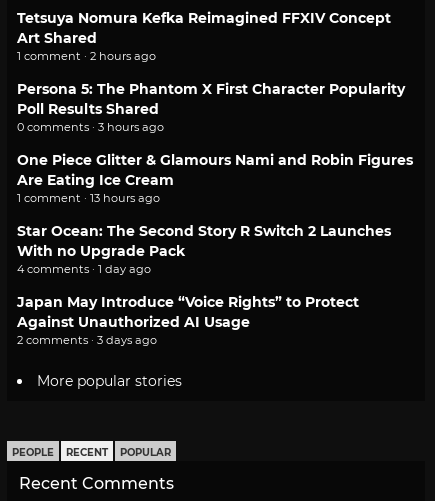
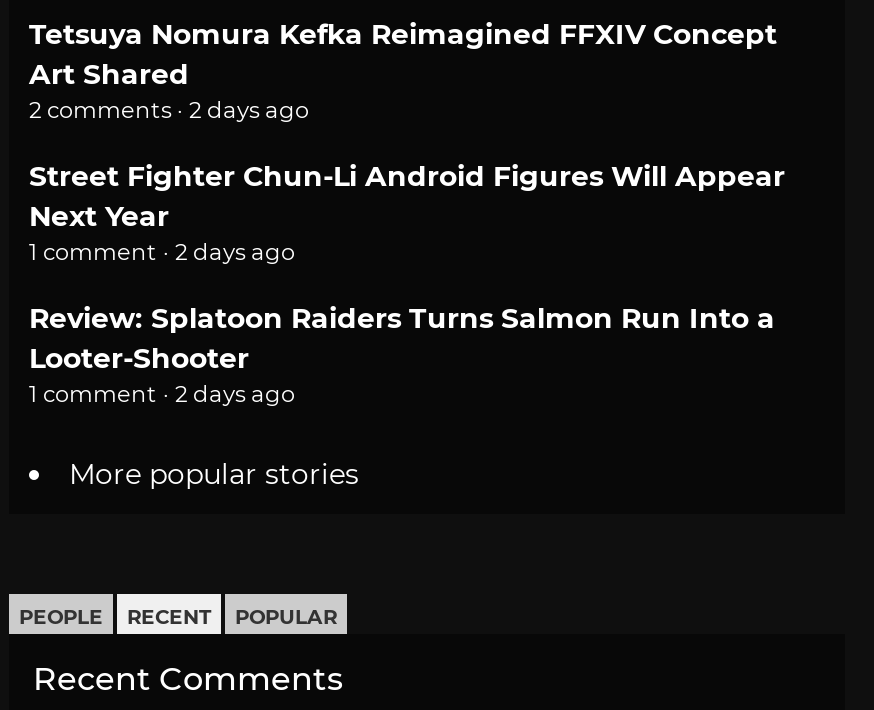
- 1 comment · 2 hours ago
- Persona 5: The Phantom X First Character Popularity
- Poll Results Shared
- 0 comments · 3 hours ago
- One Piece Glitter & Glamours Nami and Robin Figures
- Are Eating Ice Cream
- 1 comment · 13 hours ago
- Star Ocean: The Second Story R Switch 2 Launches
- With no Upgrade Pack
- 4 comments · 1 day ago
- Japan May Introduce “Voice Rights” to Protect
- Against Unauthorized AI Usage
- 2 comments · 3 days ago
+ 2 comments · 2 days ago
+ Street Fighter Chun-Li Android Figures Will Appear
+ Next Year
+ 1 comment · 2 days ago
+ Review: Splatoon Raiders Turns Salmon Run Into a
+ Looter-Shooter
+ 1 comment · 2 days ago
